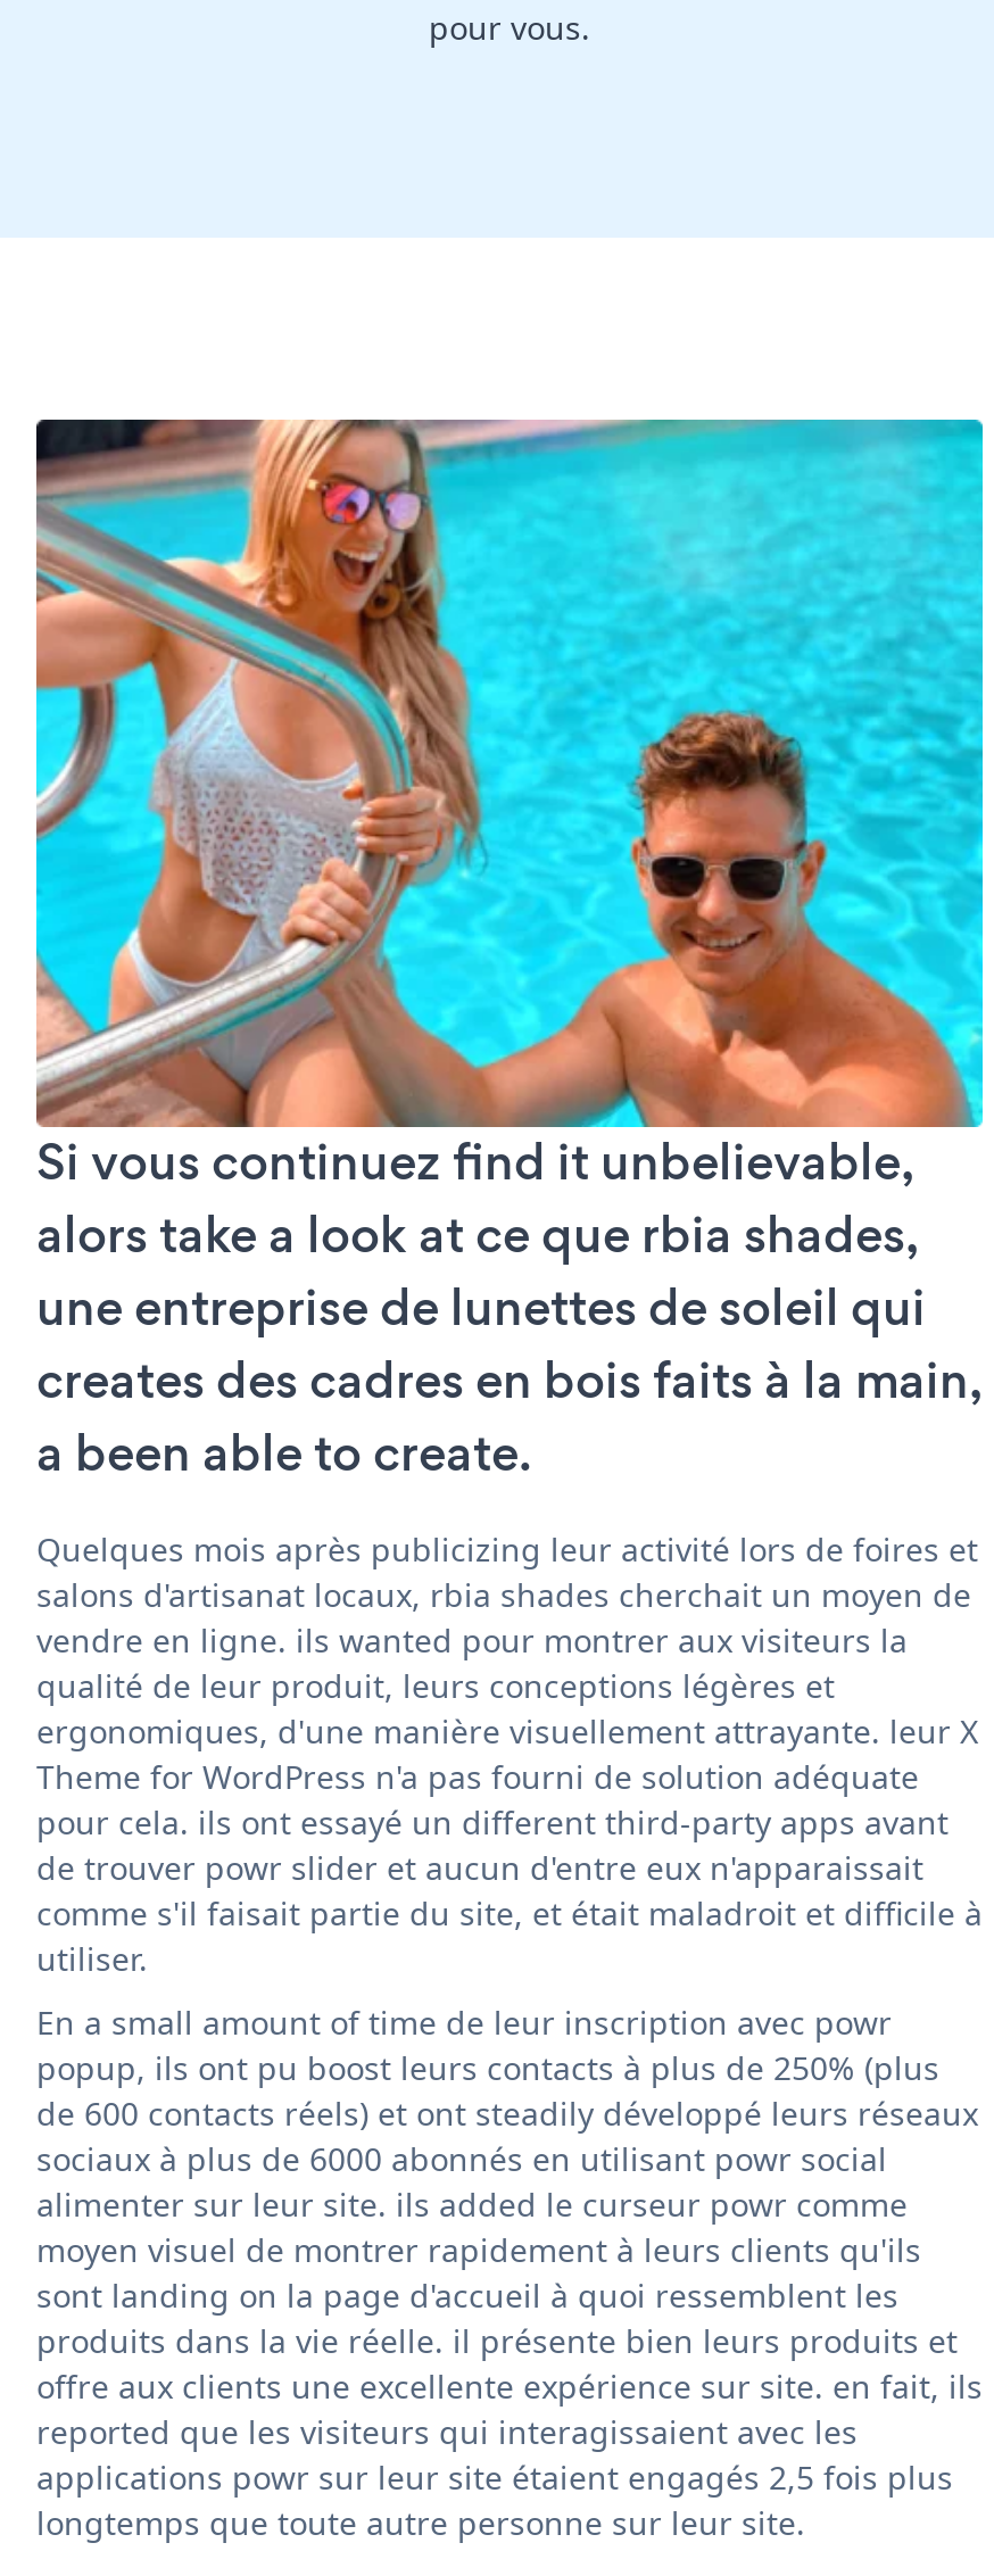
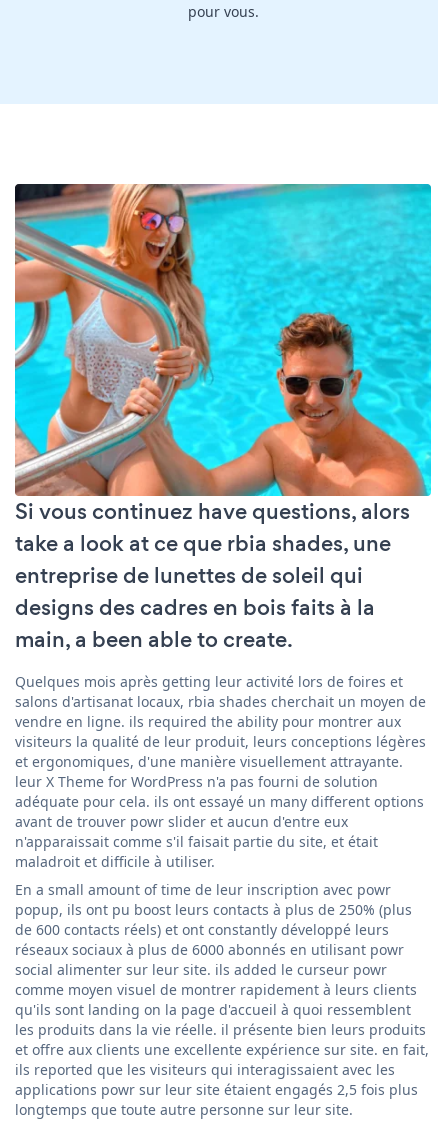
- Si vous continuez find it unbelievable,
- alors take a look at ce que rbia shades,
- une entreprise de lunettes de soleil qui
- creates des cadres en bois faits à la main,
- a been able to create.
+ Si vous continuez have questions, alors
+ take a look at ce que rbia shades, une
+ entreprise de lunettes de soleil qui
+ designs des cadres en bois faits à la
+ main, a been able to create.

- Quelques mois après publicizing leur activité lors de foires et
+ Quelques mois après getting leur activité lors de foires et

- vendre en ligne. ils wanted pour montrer aux visiteurs la
- qualité de leur produit, leurs conceptions légères et
- ergonomiques, d'une manière visuellement attrayante. leur X
- Theme for WordPress n'a pas fourni de solution adéquate
- pour cela. ils ont essayé un different third-party apps avant
- de trouver powr slider et aucun d'entre eux n'apparaissait
- comme s'il faisait partie du site, et était maladroit et difficile à
- utiliser.
+ vendre en ligne. ils required the ability pour montrer aux
+ visiteurs la qualité de leur produit, leurs conceptions légères
+ et ergonomiques, d'une manière visuellement attrayante.
+ leur X Theme for WordPress n'a pas fourni de solution
+ adéquate pour cela. ils ont essayé un many different options
+ avant de trouver powr slider et aucun d'entre eux
+ n'apparaissait comme s'il faisait partie du site, et était
+ maladroit et difficile à utiliser.

- de 600 contacts réels) et ont steadily développé leurs réseaux
- sociaux à plus de 6000 abonnés en utilisant powr social
- alimenter sur leur site. ils added le curseur powr comme
- moyen visuel de montrer rapidement à leurs clients qu'ils
- sont landing on la page d'accueil à quoi ressemblent les
- produits dans la vie réelle. il présente bien leurs produits et
- offre aux clients une excellente expérience sur site. en fait, ils
- reported que les visiteurs qui interagissaient avec les
+ de 600 contacts réels) et ont constantly développé leurs
+ réseaux sociaux à plus de 6000 abonnés en utilisant powr
+ social alimenter sur leur site. ils added le curseur powr
+ comme moyen visuel de montrer rapidement à leurs clients
+ qu'ils sont landing on la page d'accueil à quoi ressemblent
+ les produits dans la vie réelle. il présente bien leurs produits
+ et offre aux clients une excellente expérience sur site. en fait,
+ ils reported que les visiteurs qui interagissaient avec les
